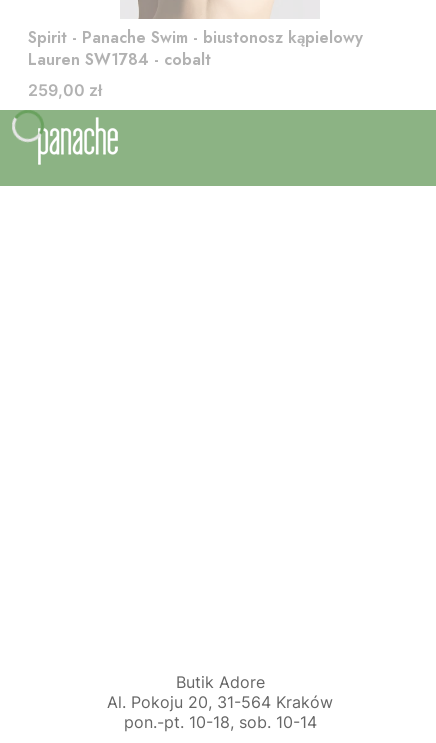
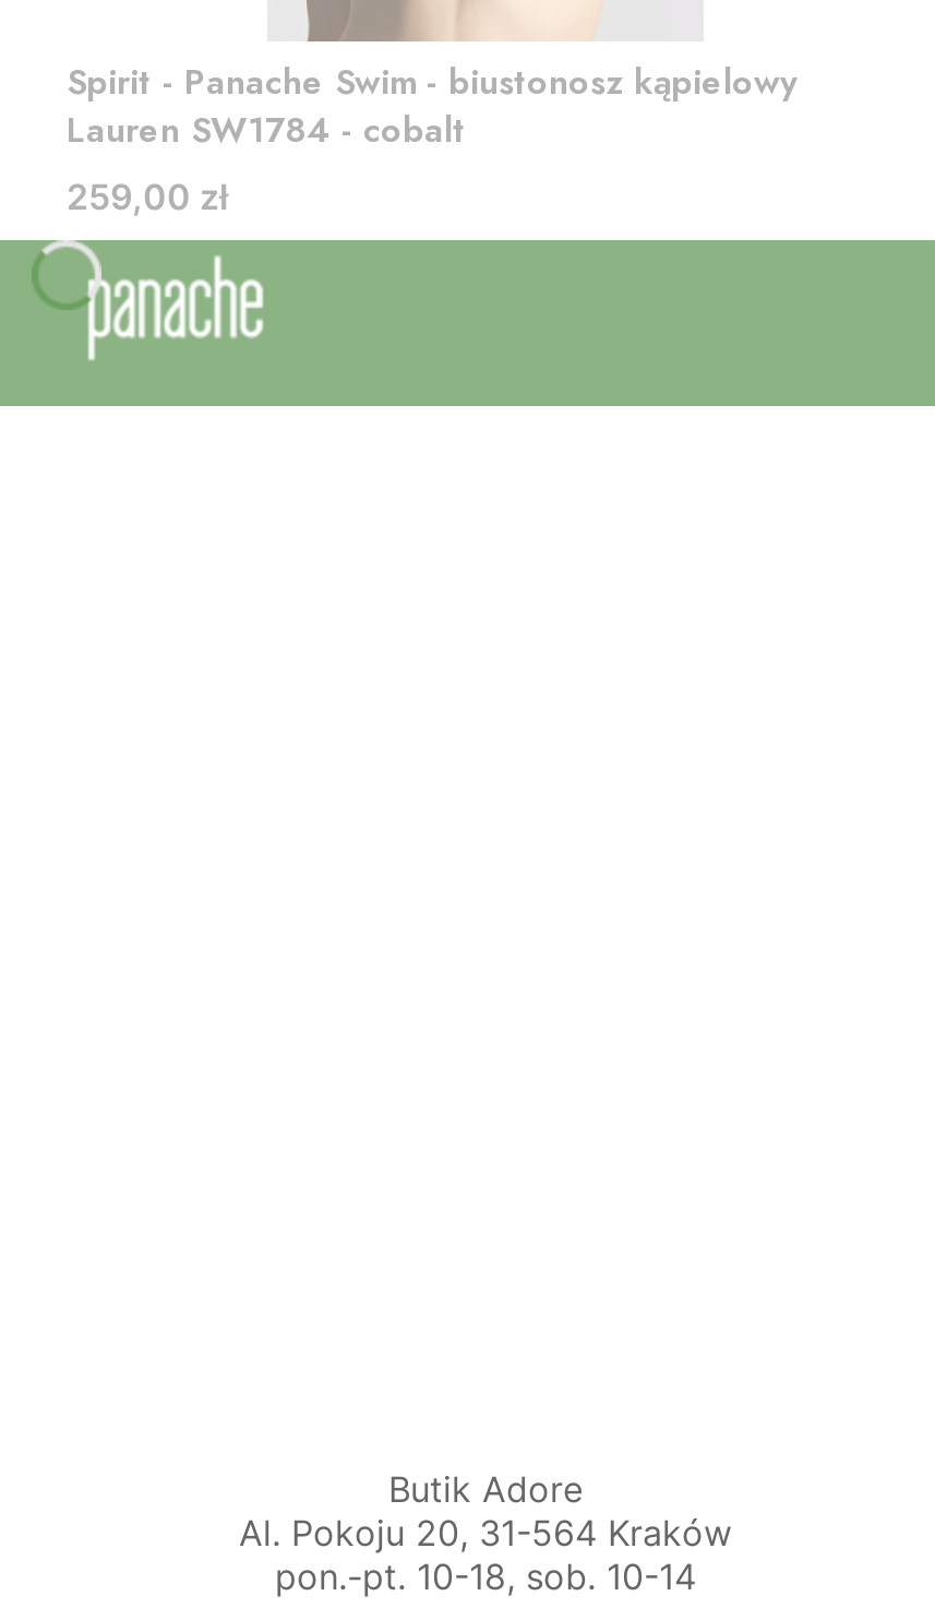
- [image]
+ [image]
